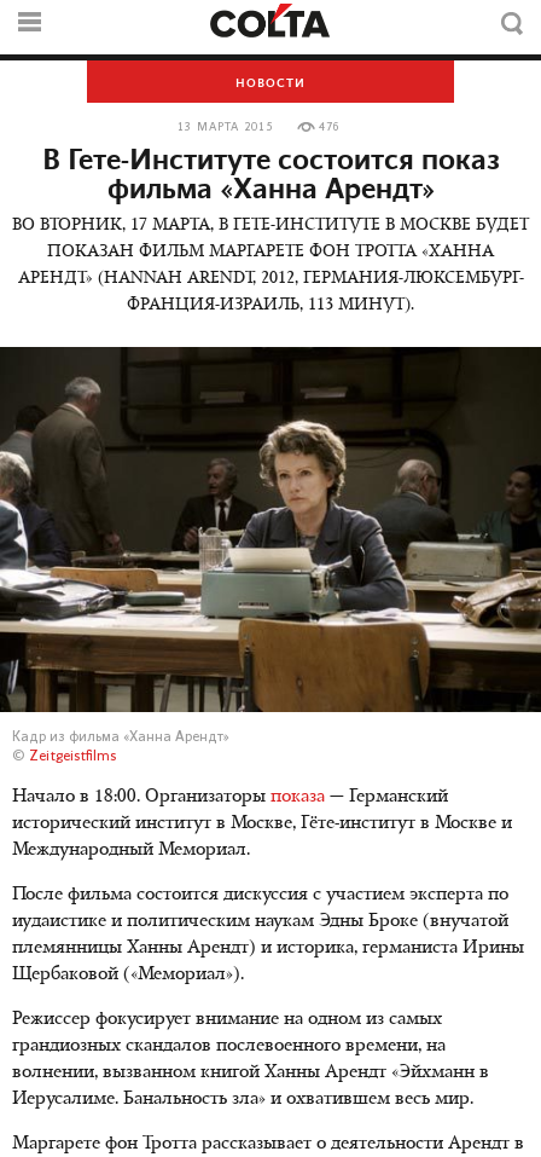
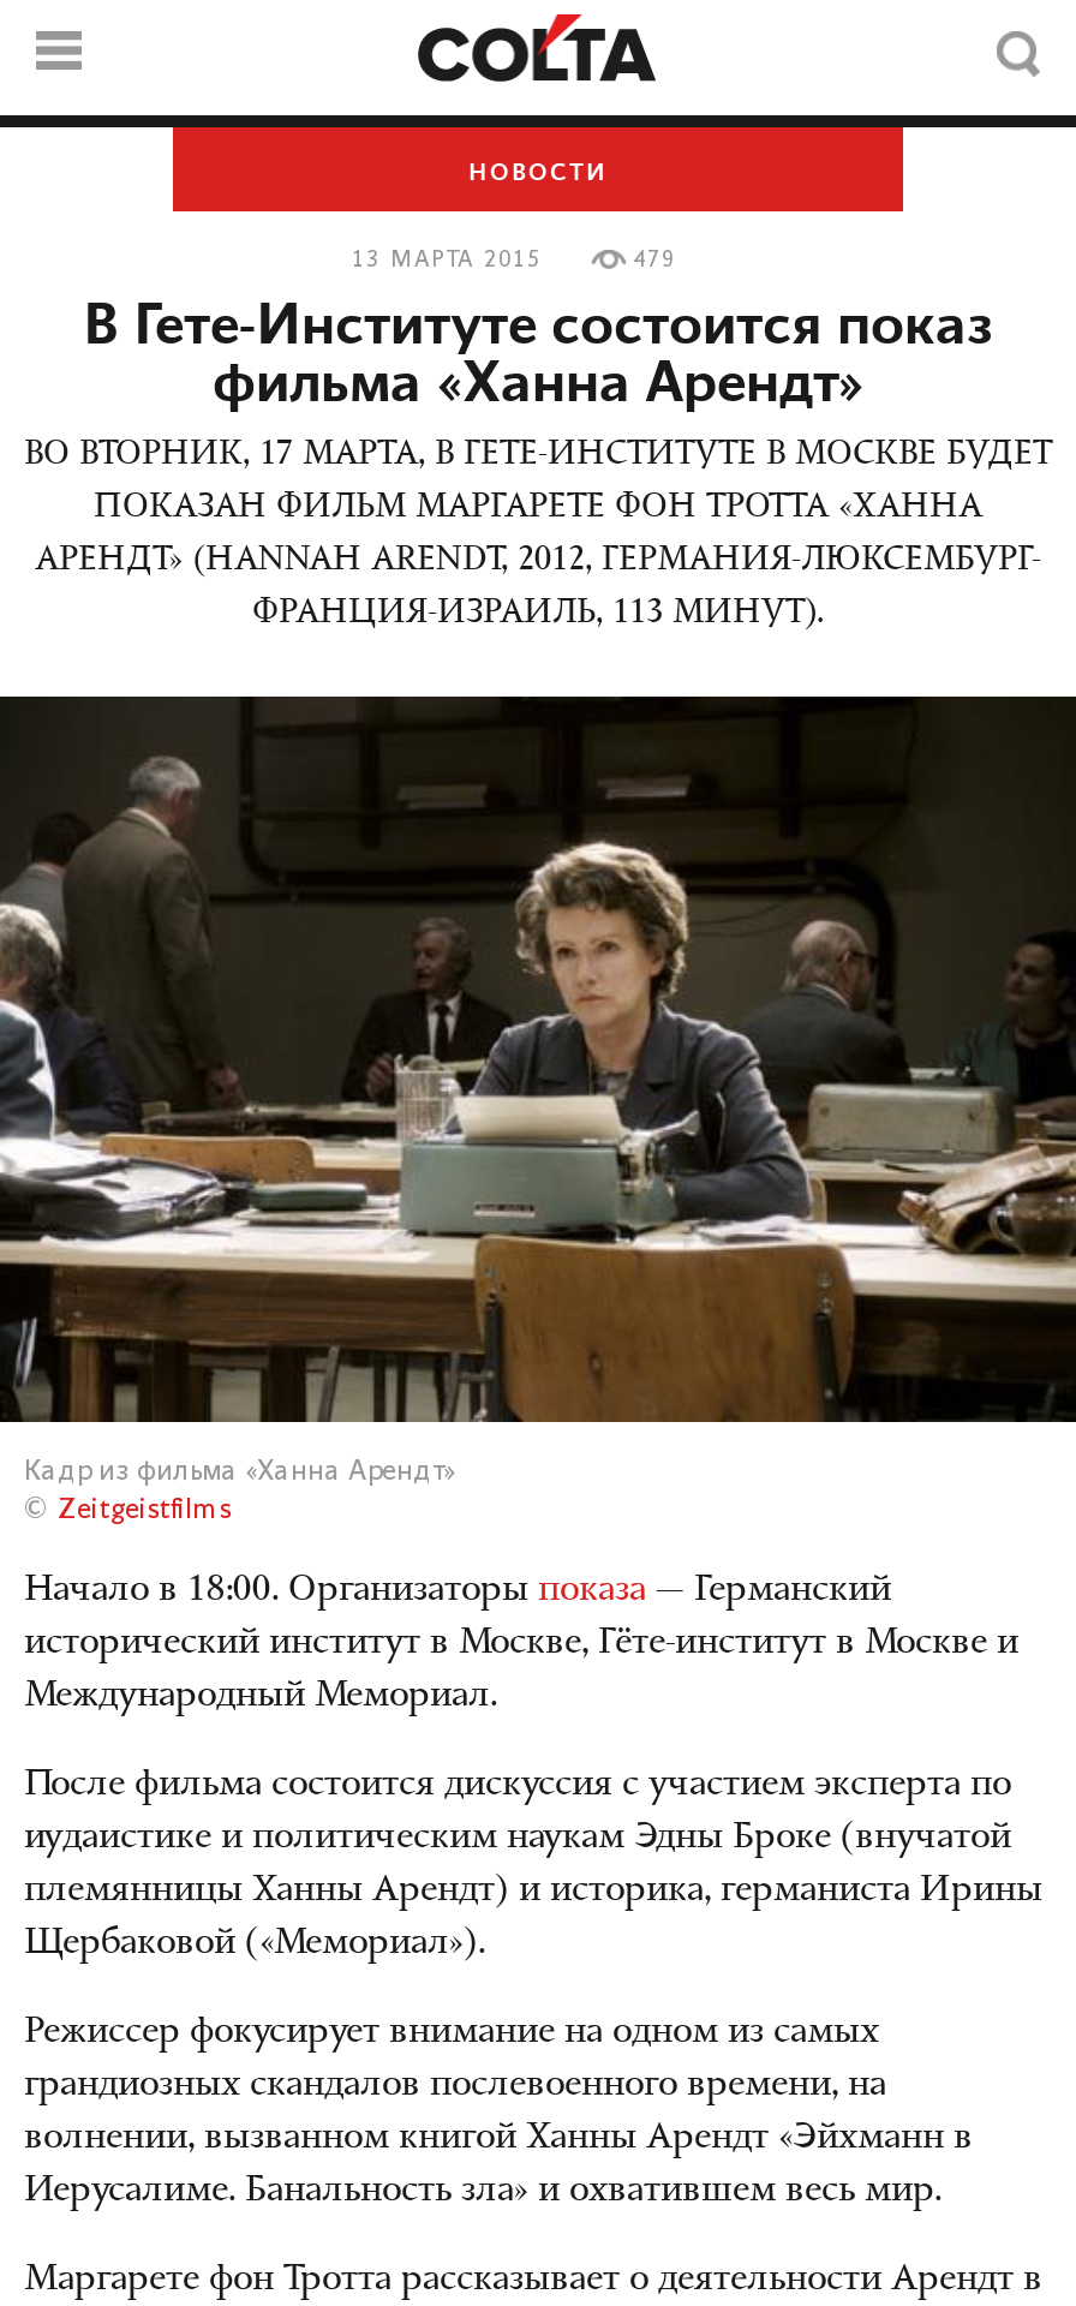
- 476
+ 479
